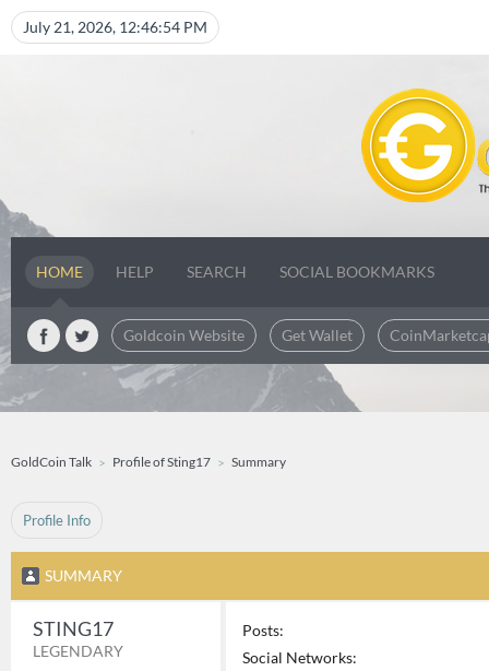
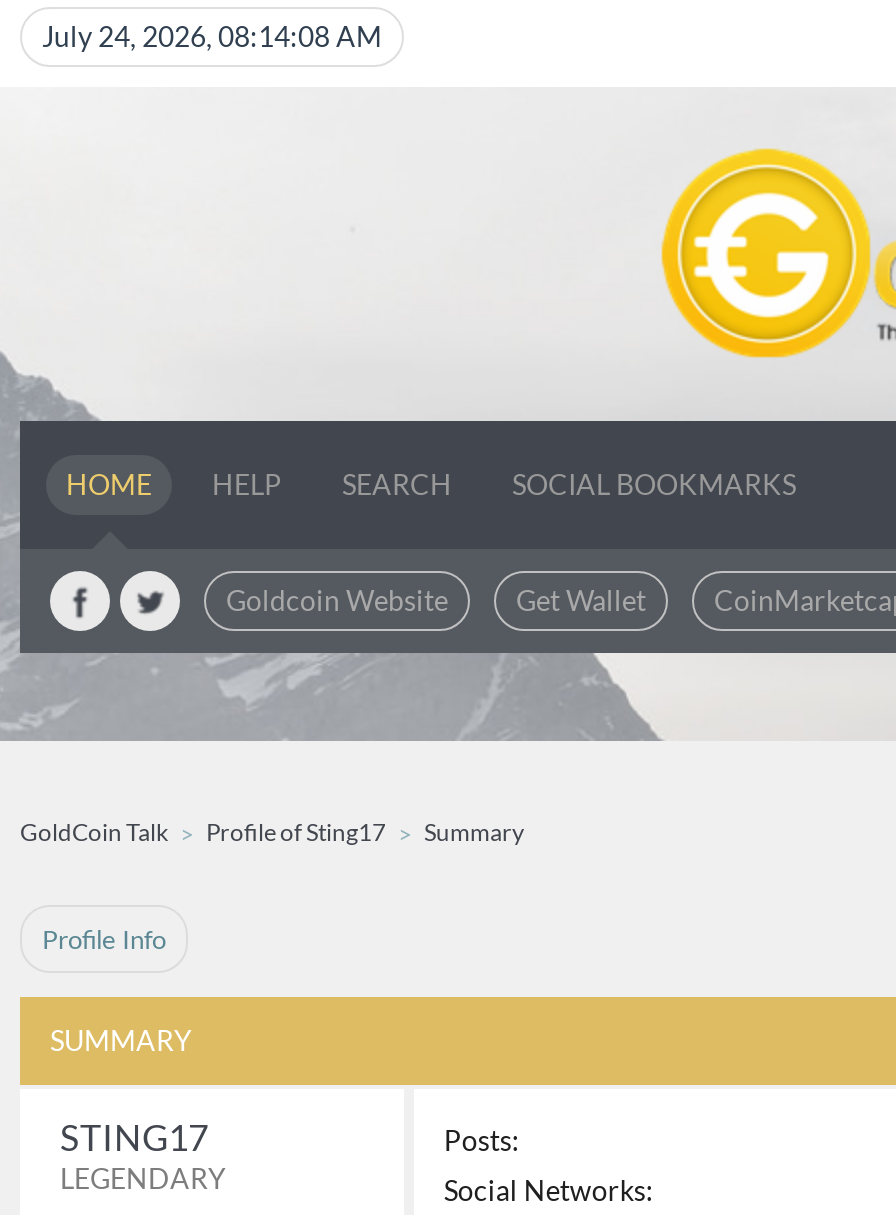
- July 21, 2026, 12:46:54 PM
+ July 24, 2026, 08:14:08 AM
